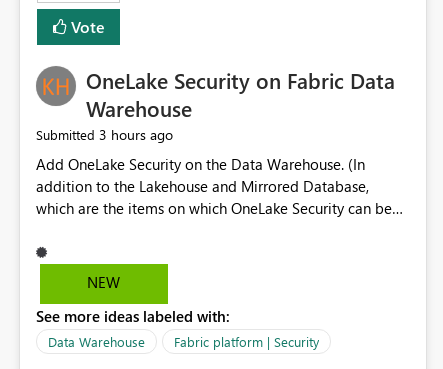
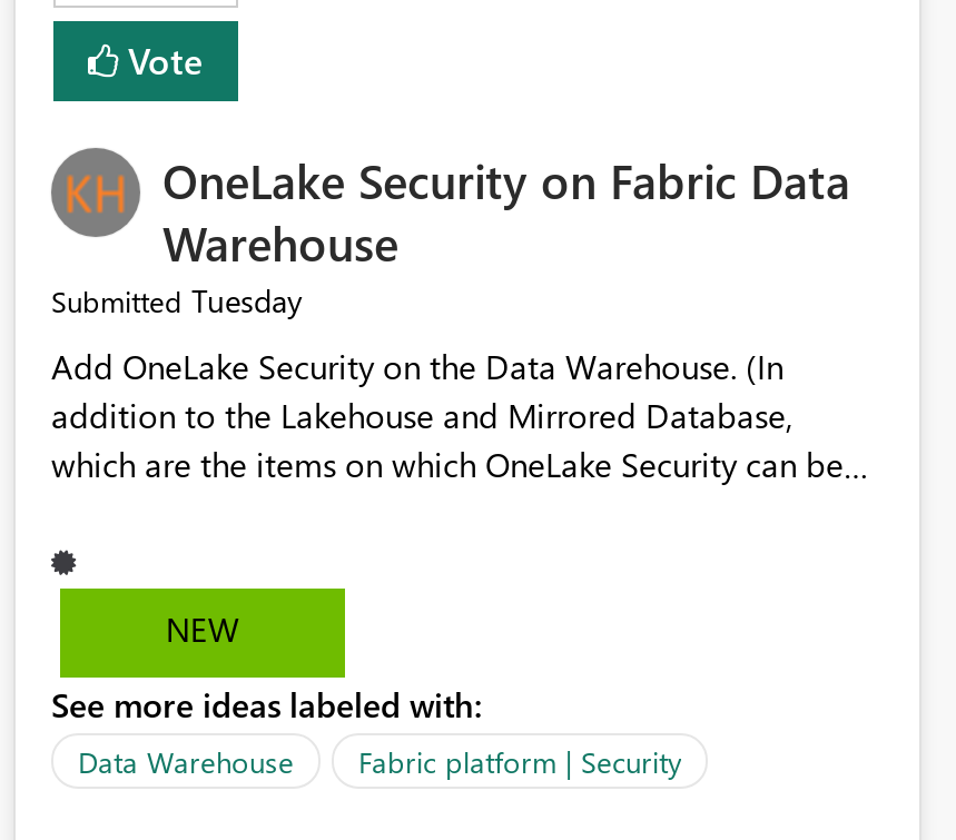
- Submitted 3 hours ago
+ Submitted Tuesday
